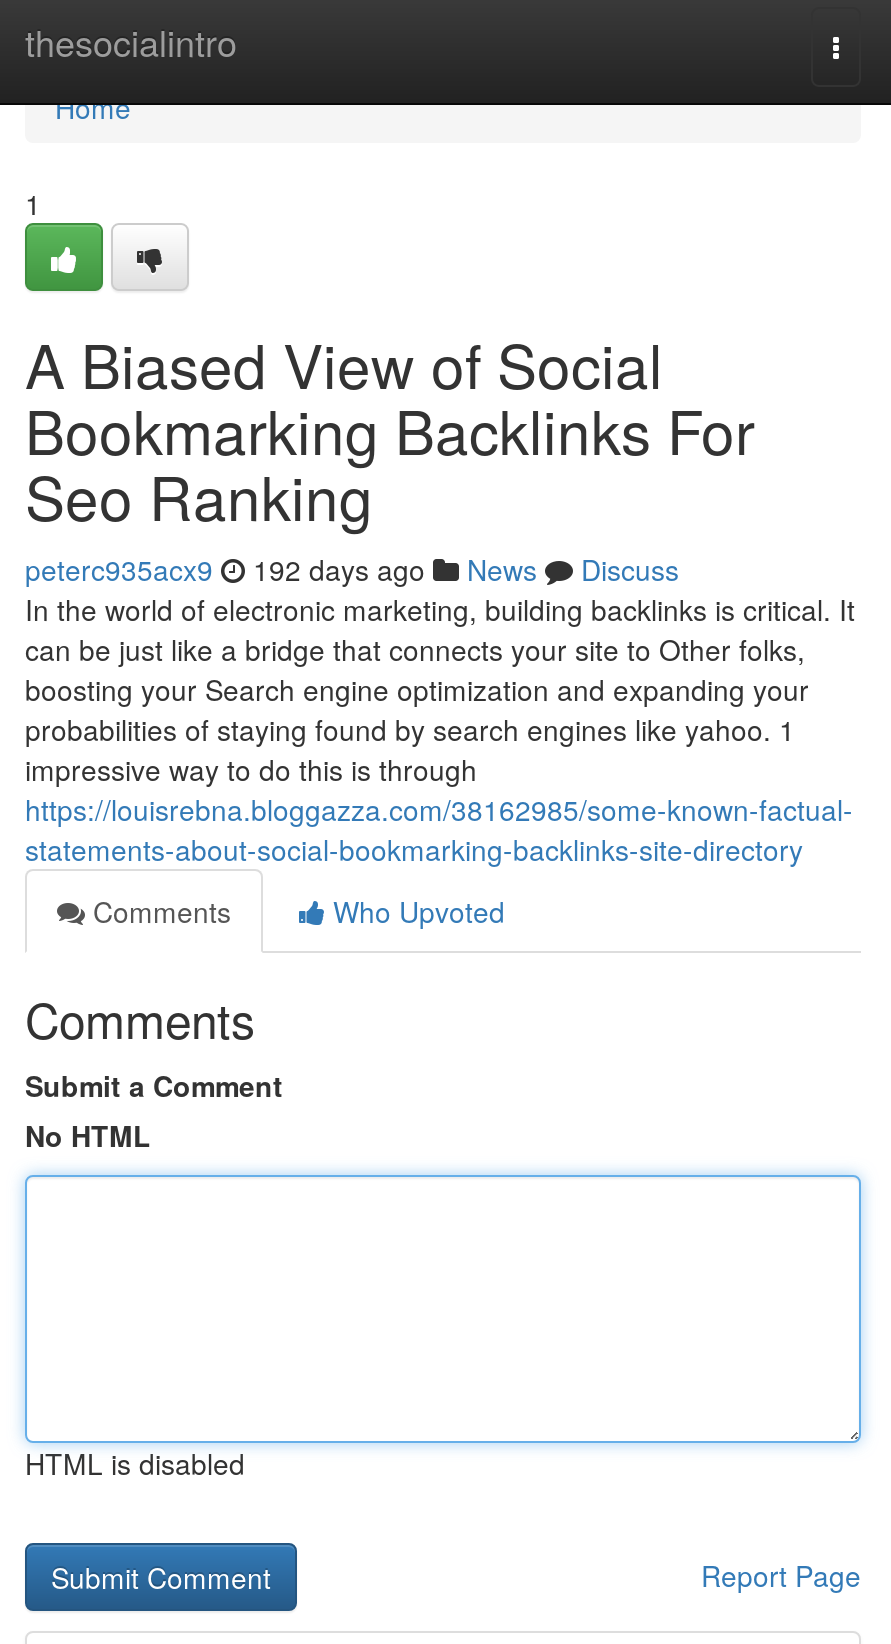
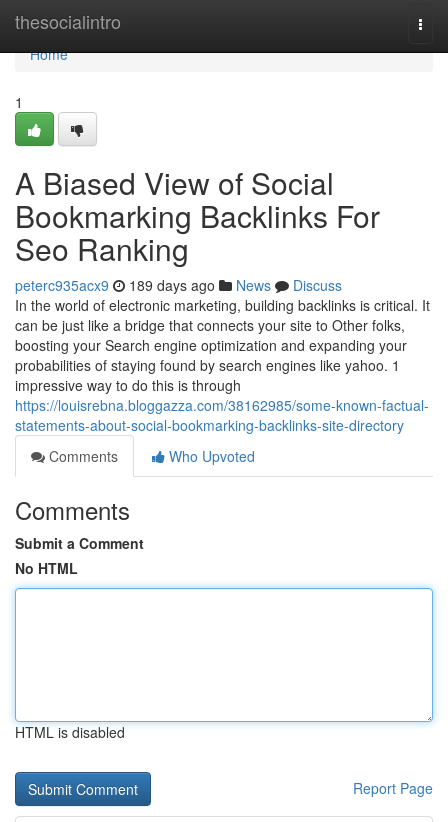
- peterc935acx9 192 days ago News Discuss
+ peterc935acx9 189 days ago News Discuss
